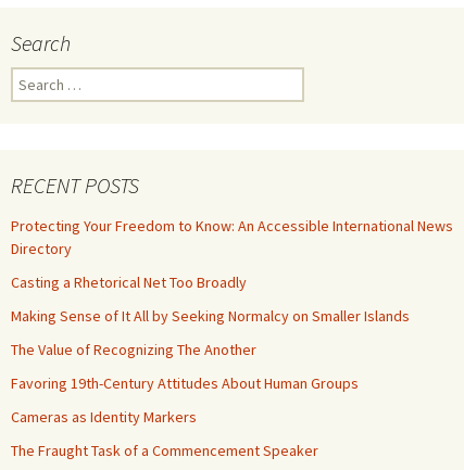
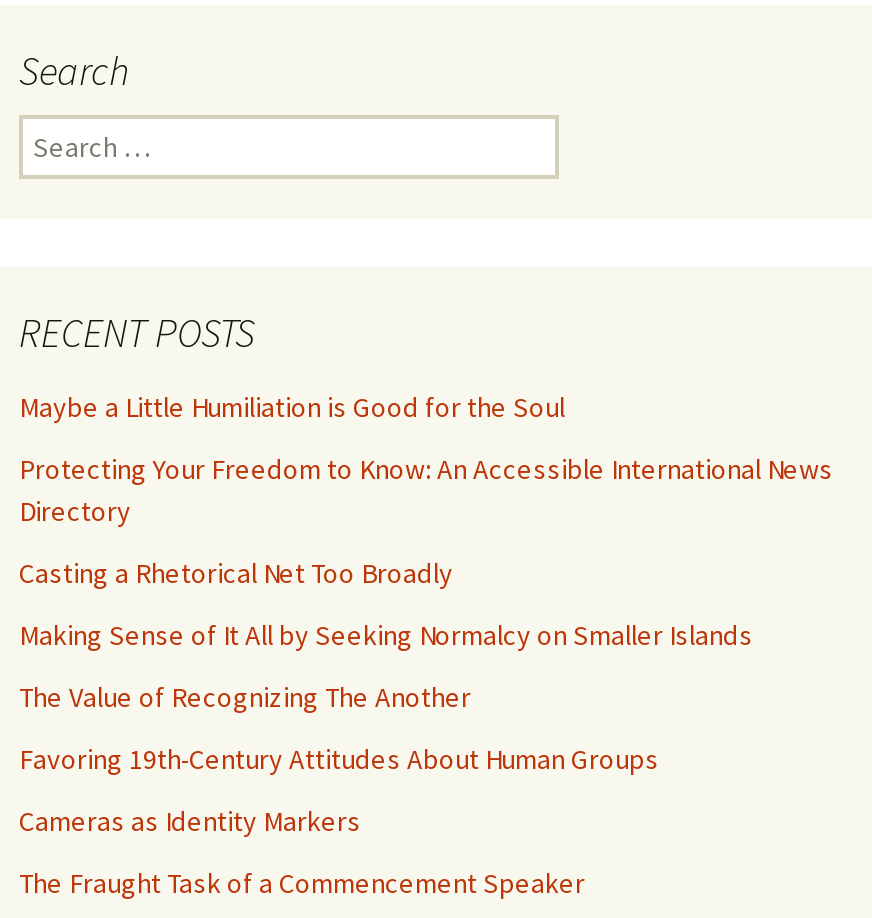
+ Maybe a Little Humiliation is Good for the Soul
